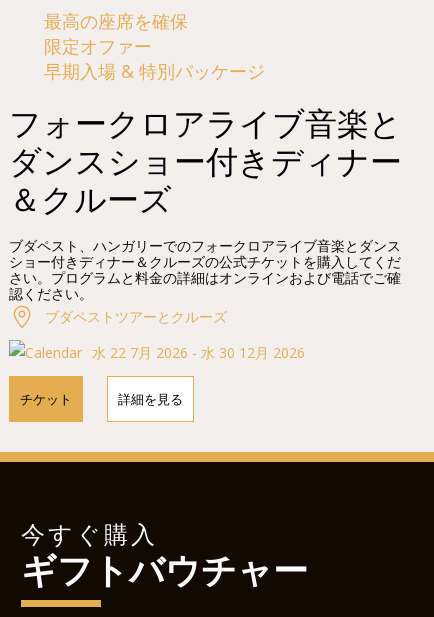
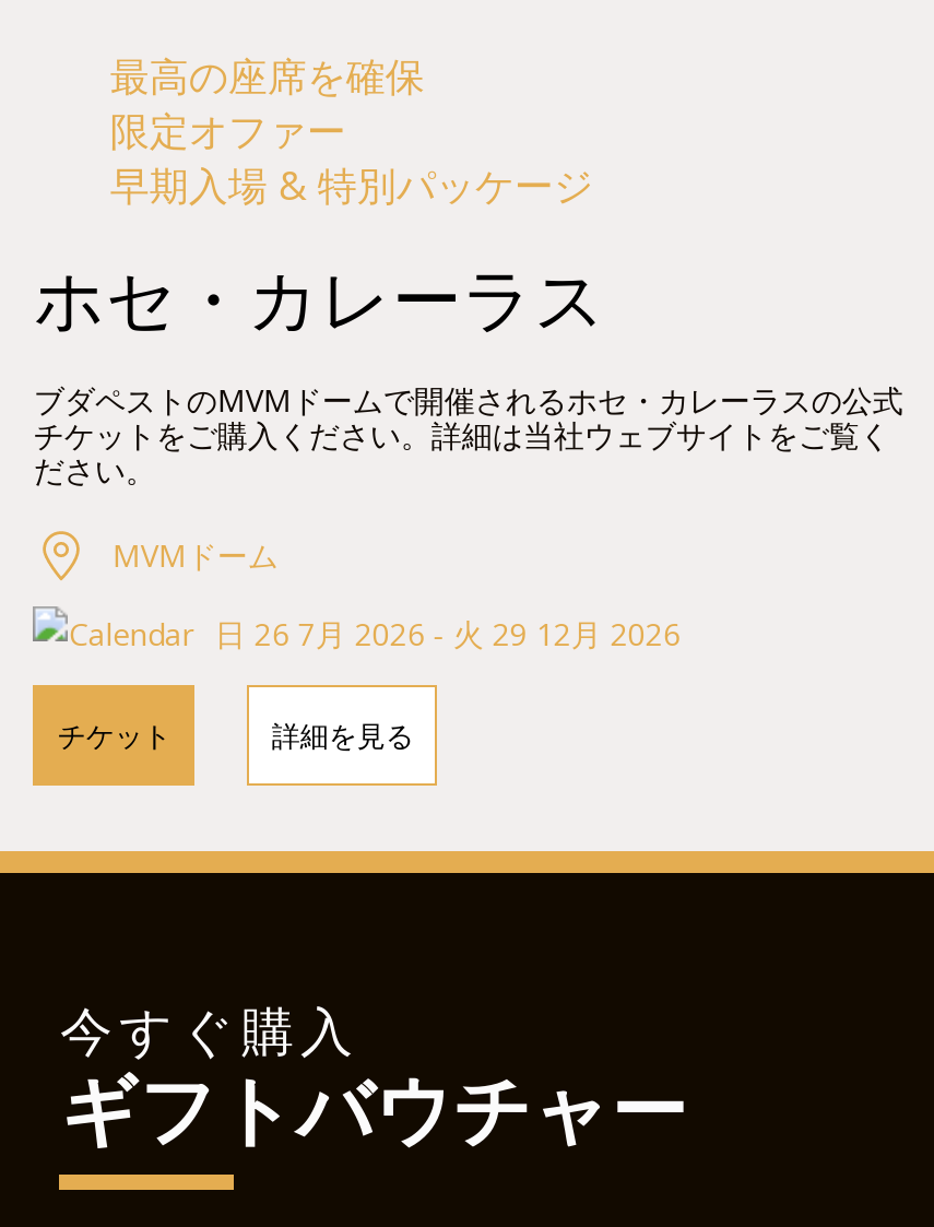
- フォークロアライブ音楽と
- ダンスショー付きディナー
- ＆クルーズ
- ブダペスト、ハンガリーでのフォークロアライブ音楽とダンス
- ショー付きディナー＆クルーズの公式チケットを購入してくだ
- さい。プログラムと料金の詳細はオンラインおよび電話でご確
- 認ください。
- ブダペストツアーとクルーズ
- 水 22 7月 2026 - 水 30 12月 2026
+ ホセ・カレーラス
+ ブダペストのMVMドームで開催されるホセ・カレーラスの公式
+ チケットをご購入ください。詳細は当社ウェブサイトをご覧く
+ ださい。
+ MVMドーム
+ 日 26 7月 2026 - 火 29 12月 2026
